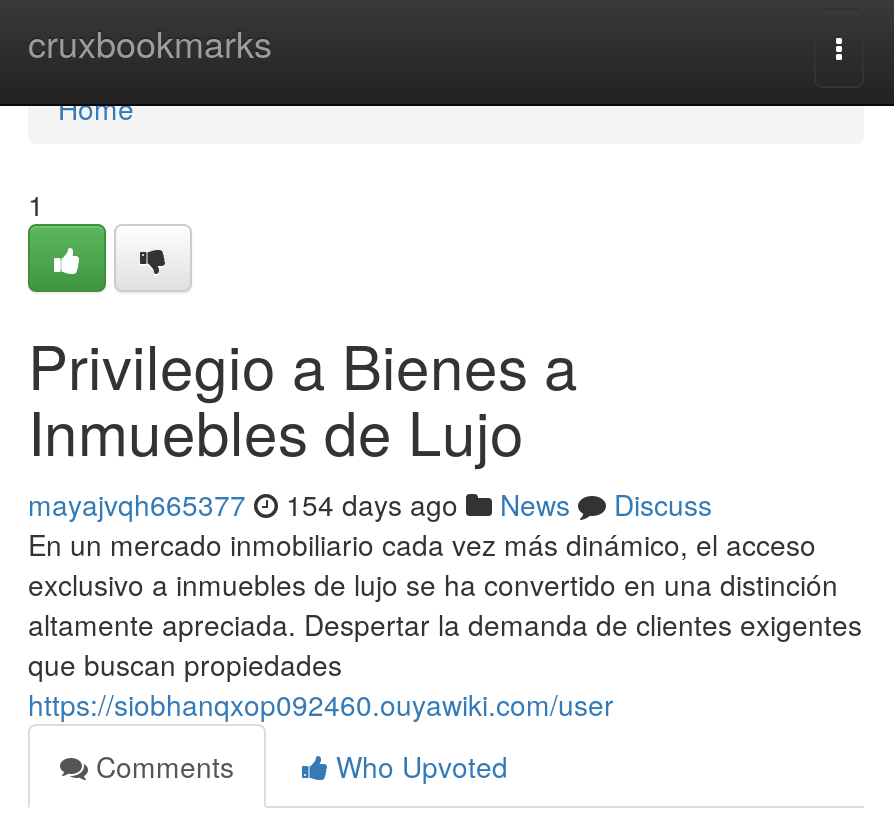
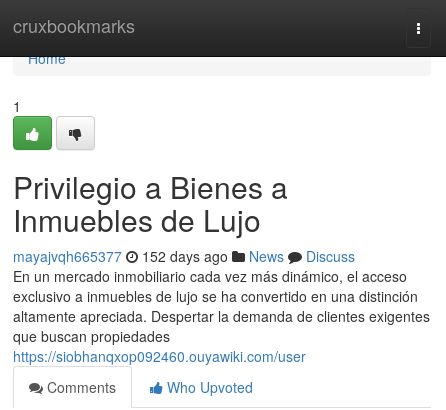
- mayajvqh665377 154 days ago News Discuss
+ mayajvqh665377 152 days ago News Discuss
